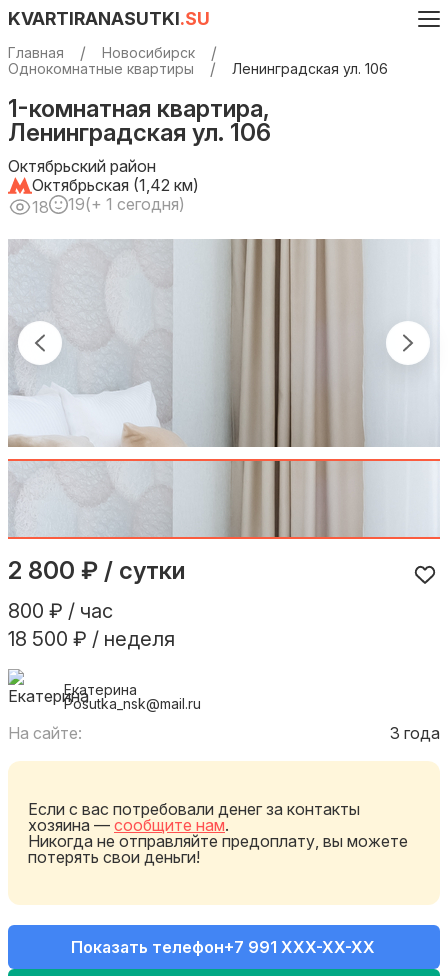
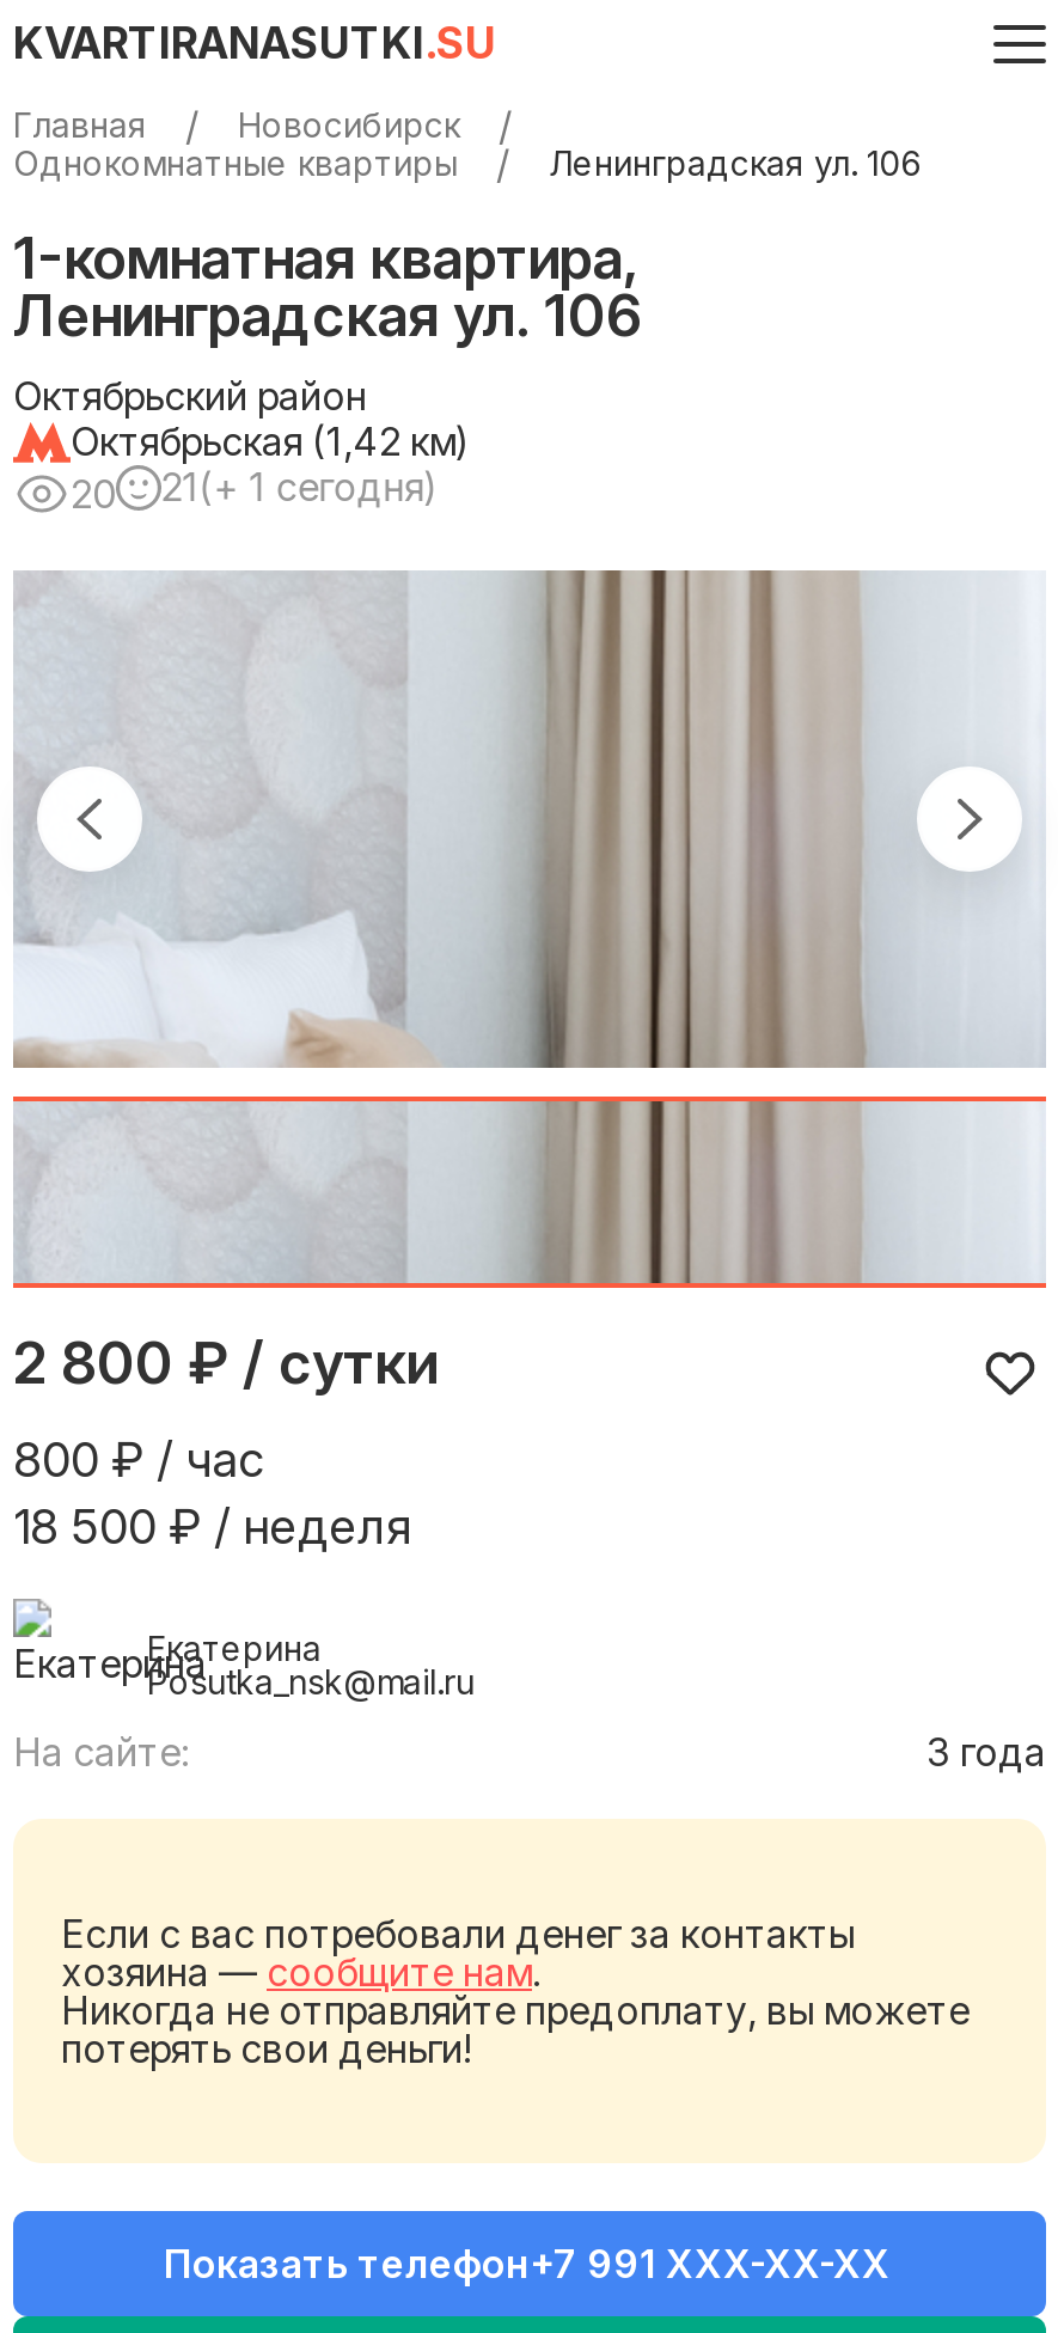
- 18
+ 20

- 19 (+ 1 сегодня)
+ 21 (+ 1 сегодня)
